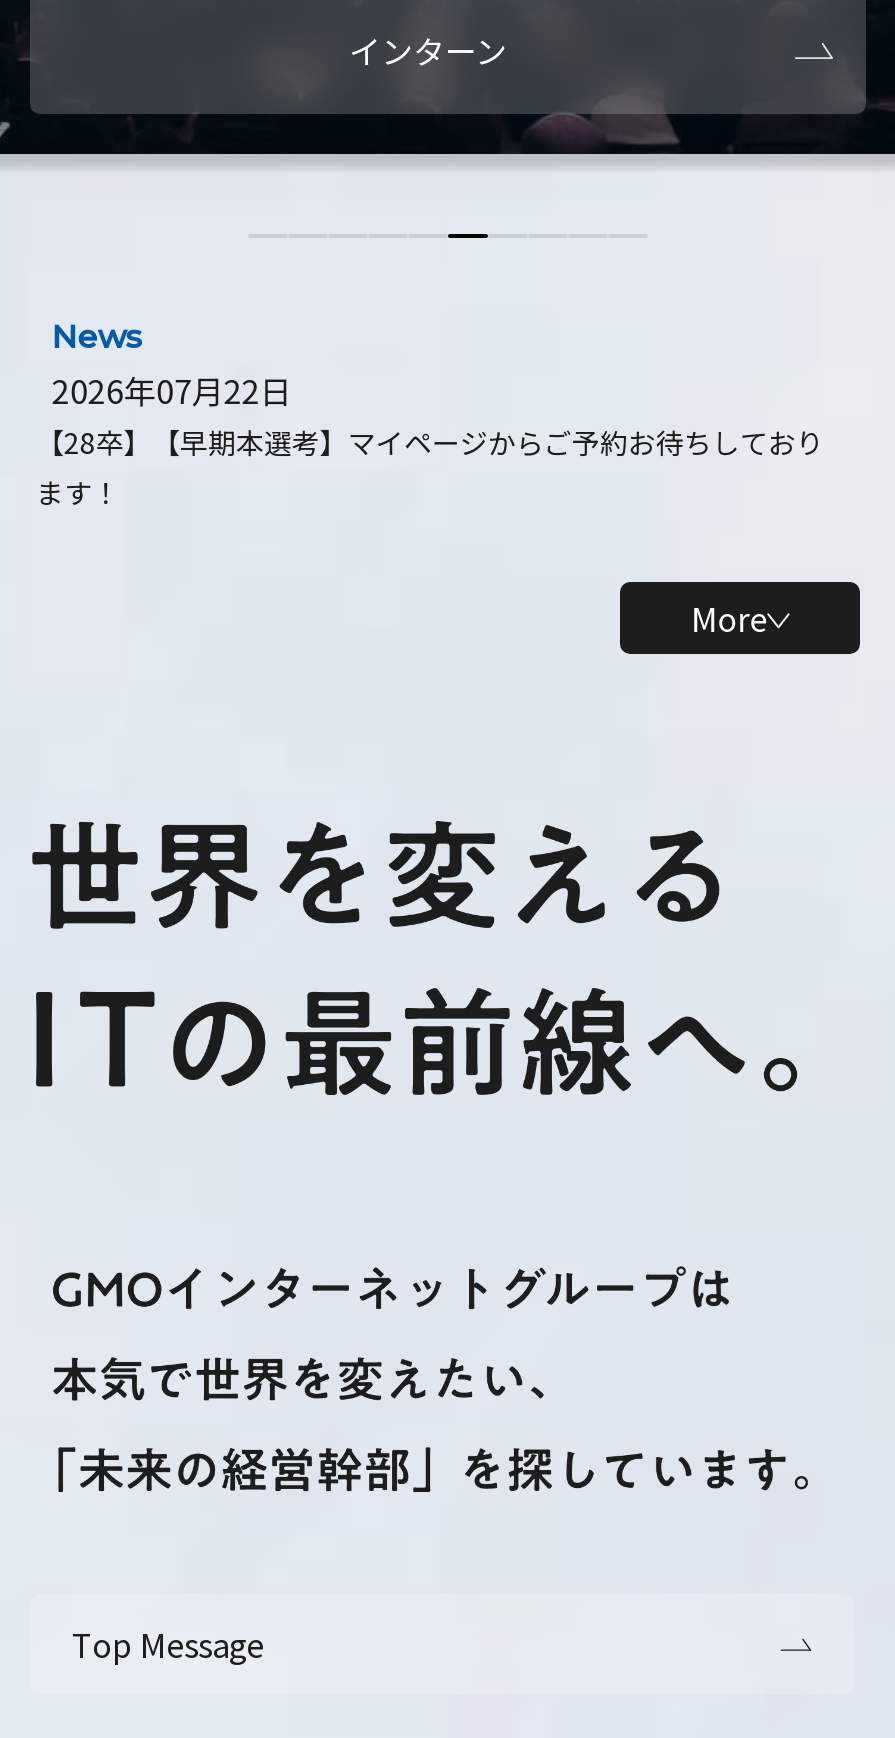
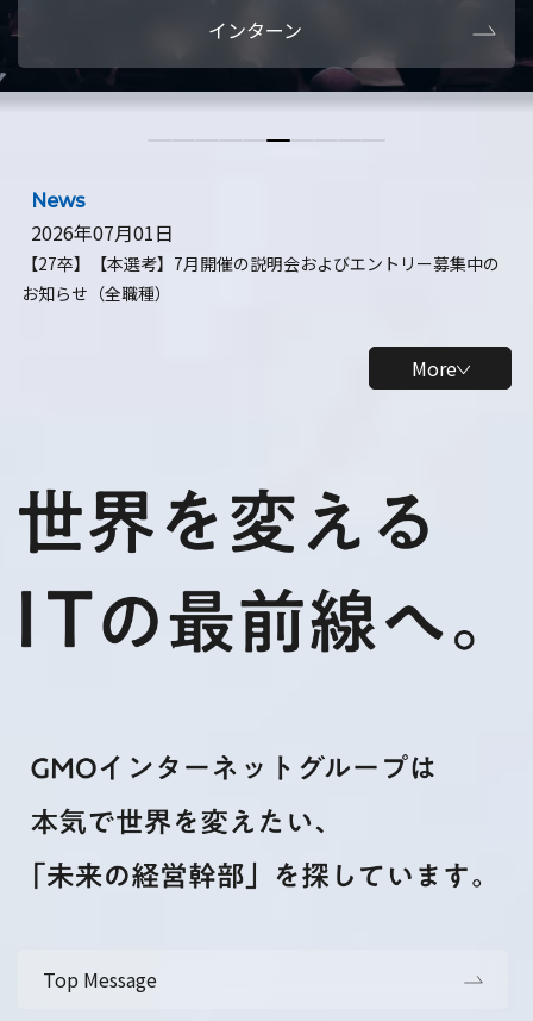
- 2026年07月22日
- 【28卒】【早期本選考】マイページからご予約お待ちしており
- ます！
+ 2026年07月01日
+ 【27卒】【本選考】7月開催の説明会およびエントリー募集中の
+ お知らせ（全職種）
